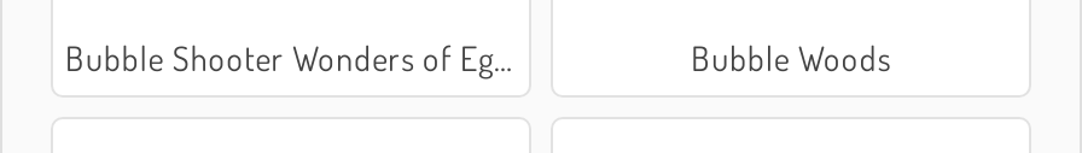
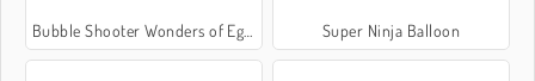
- Bubble Woods
+ Super Ninja Balloon
